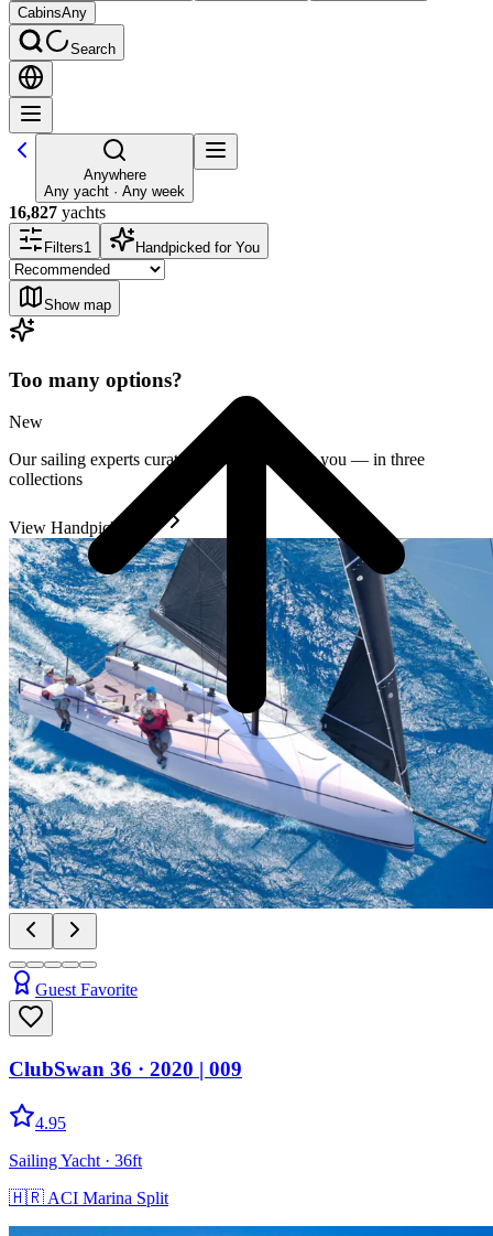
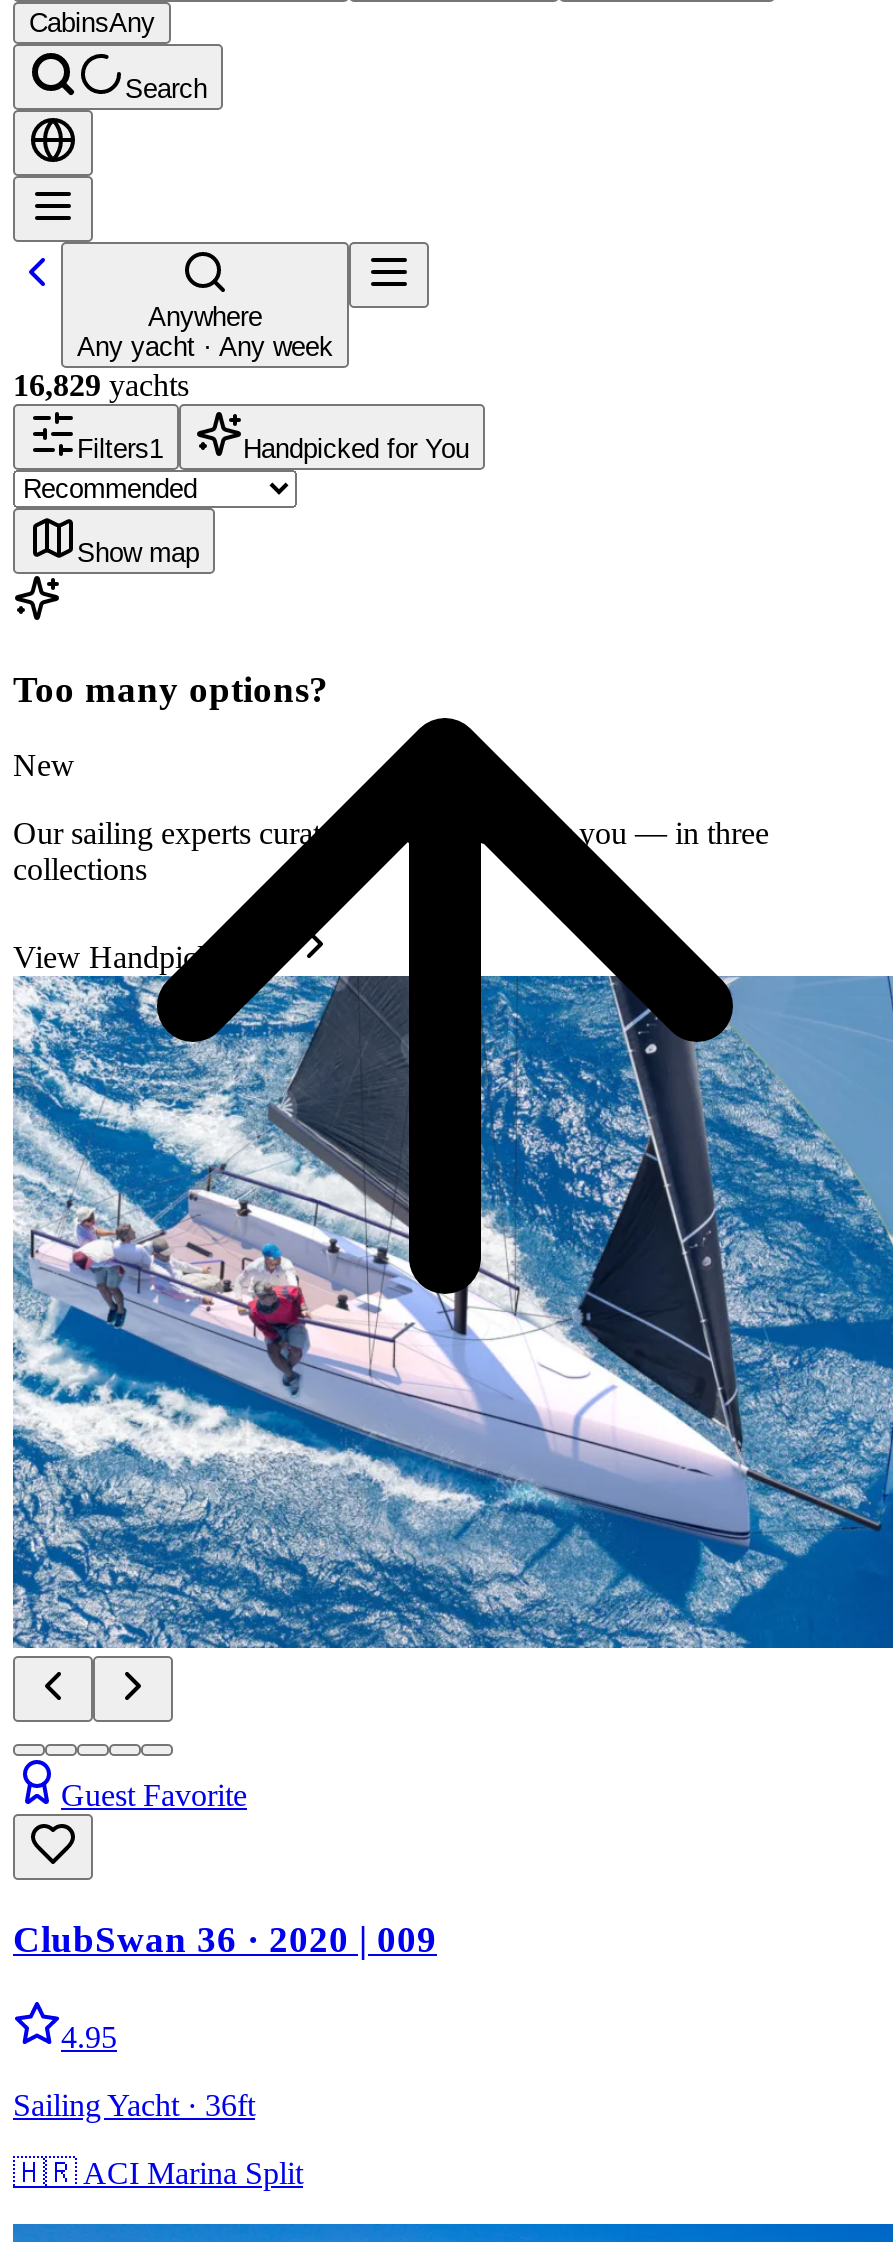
- 16,827 yachts
+ 16,829 yachts
